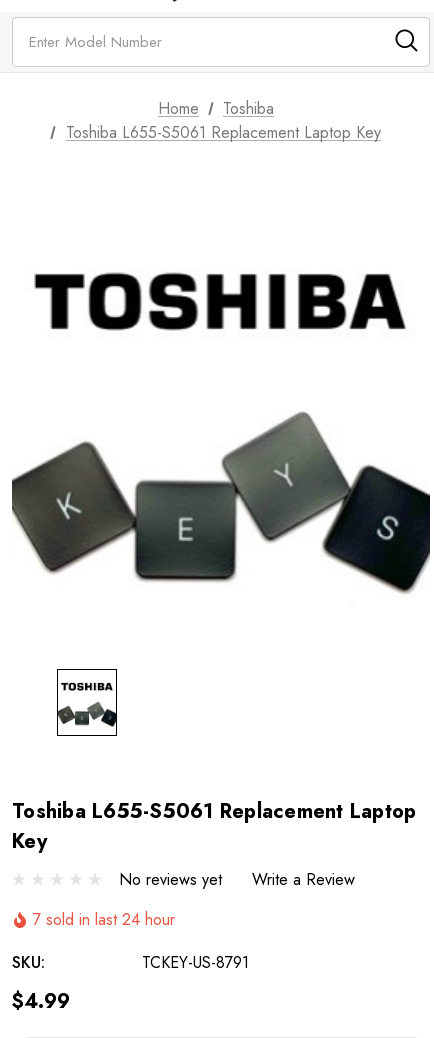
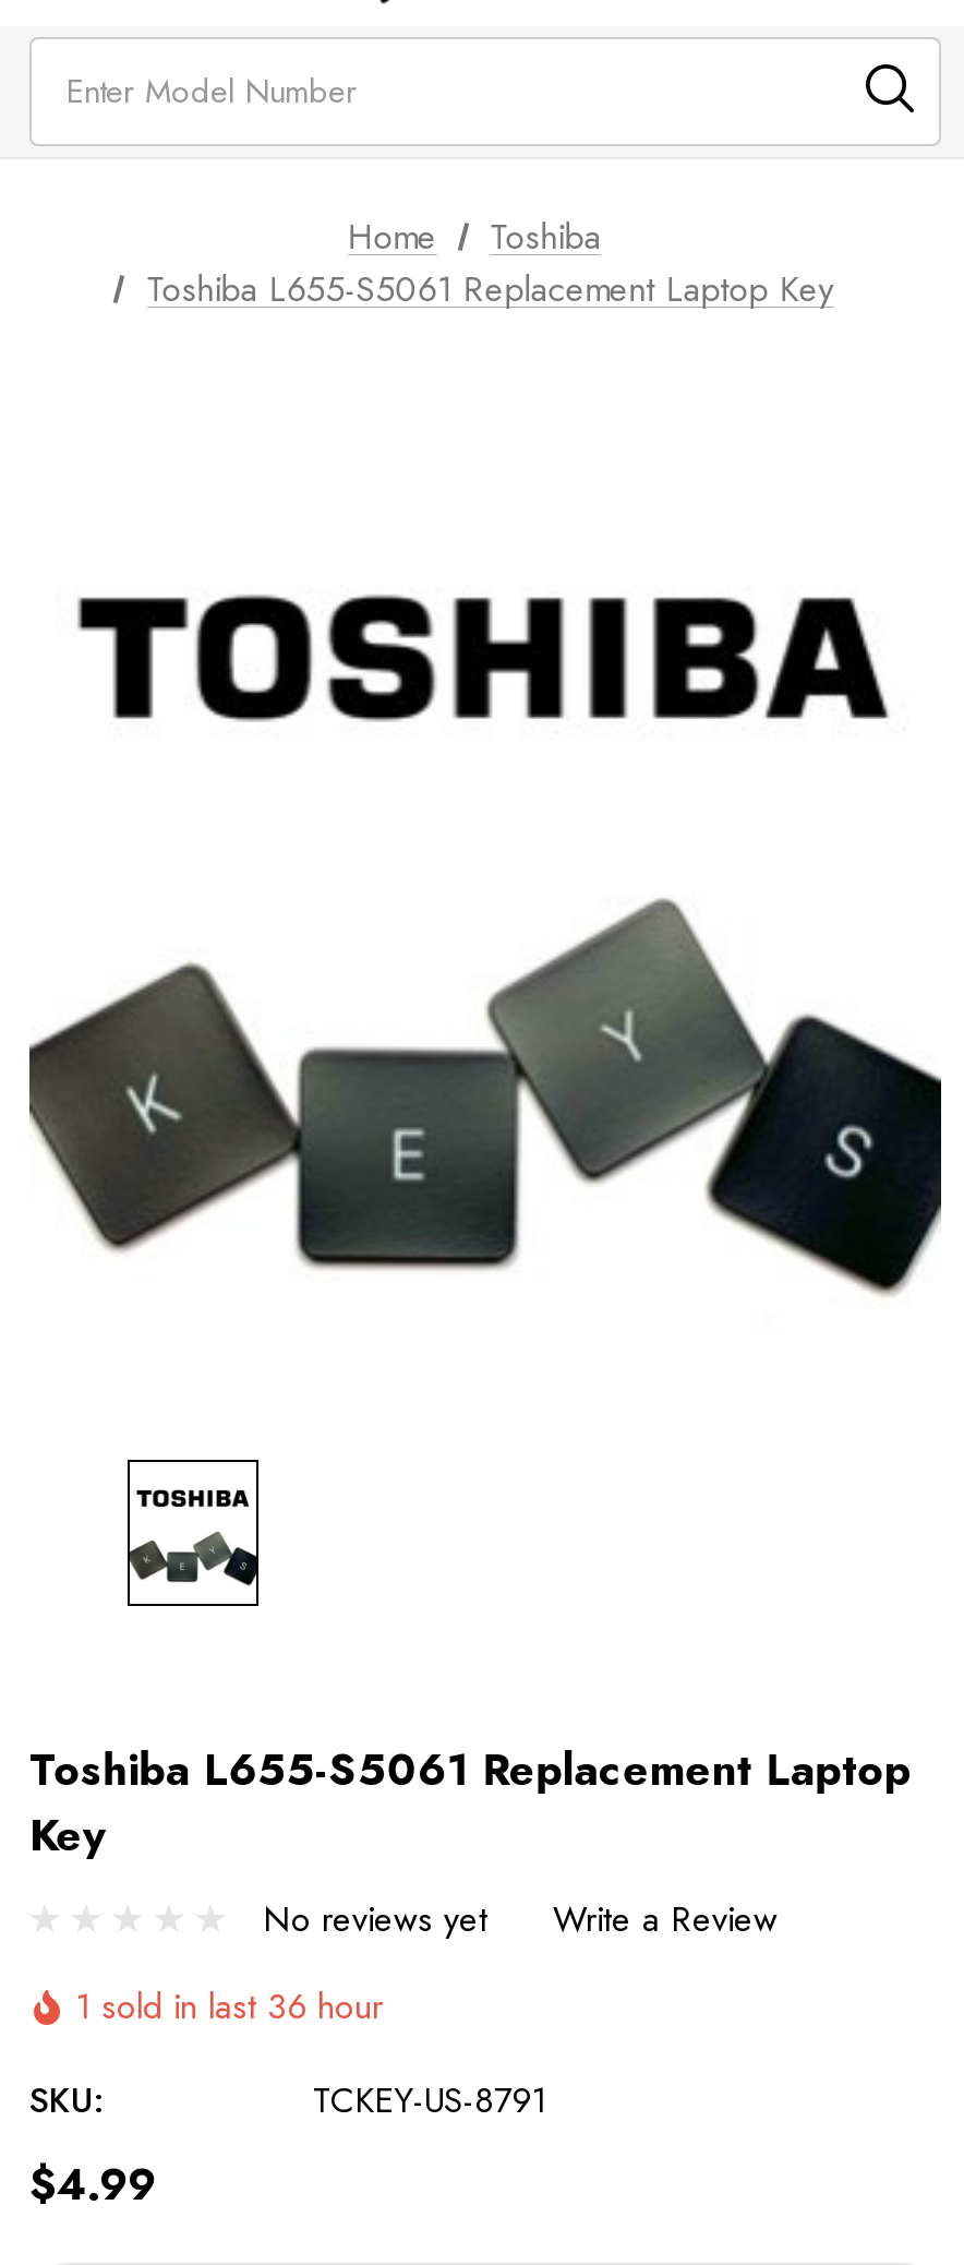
- 7 sold in last 24 hour
+ 1 sold in last 36 hour
